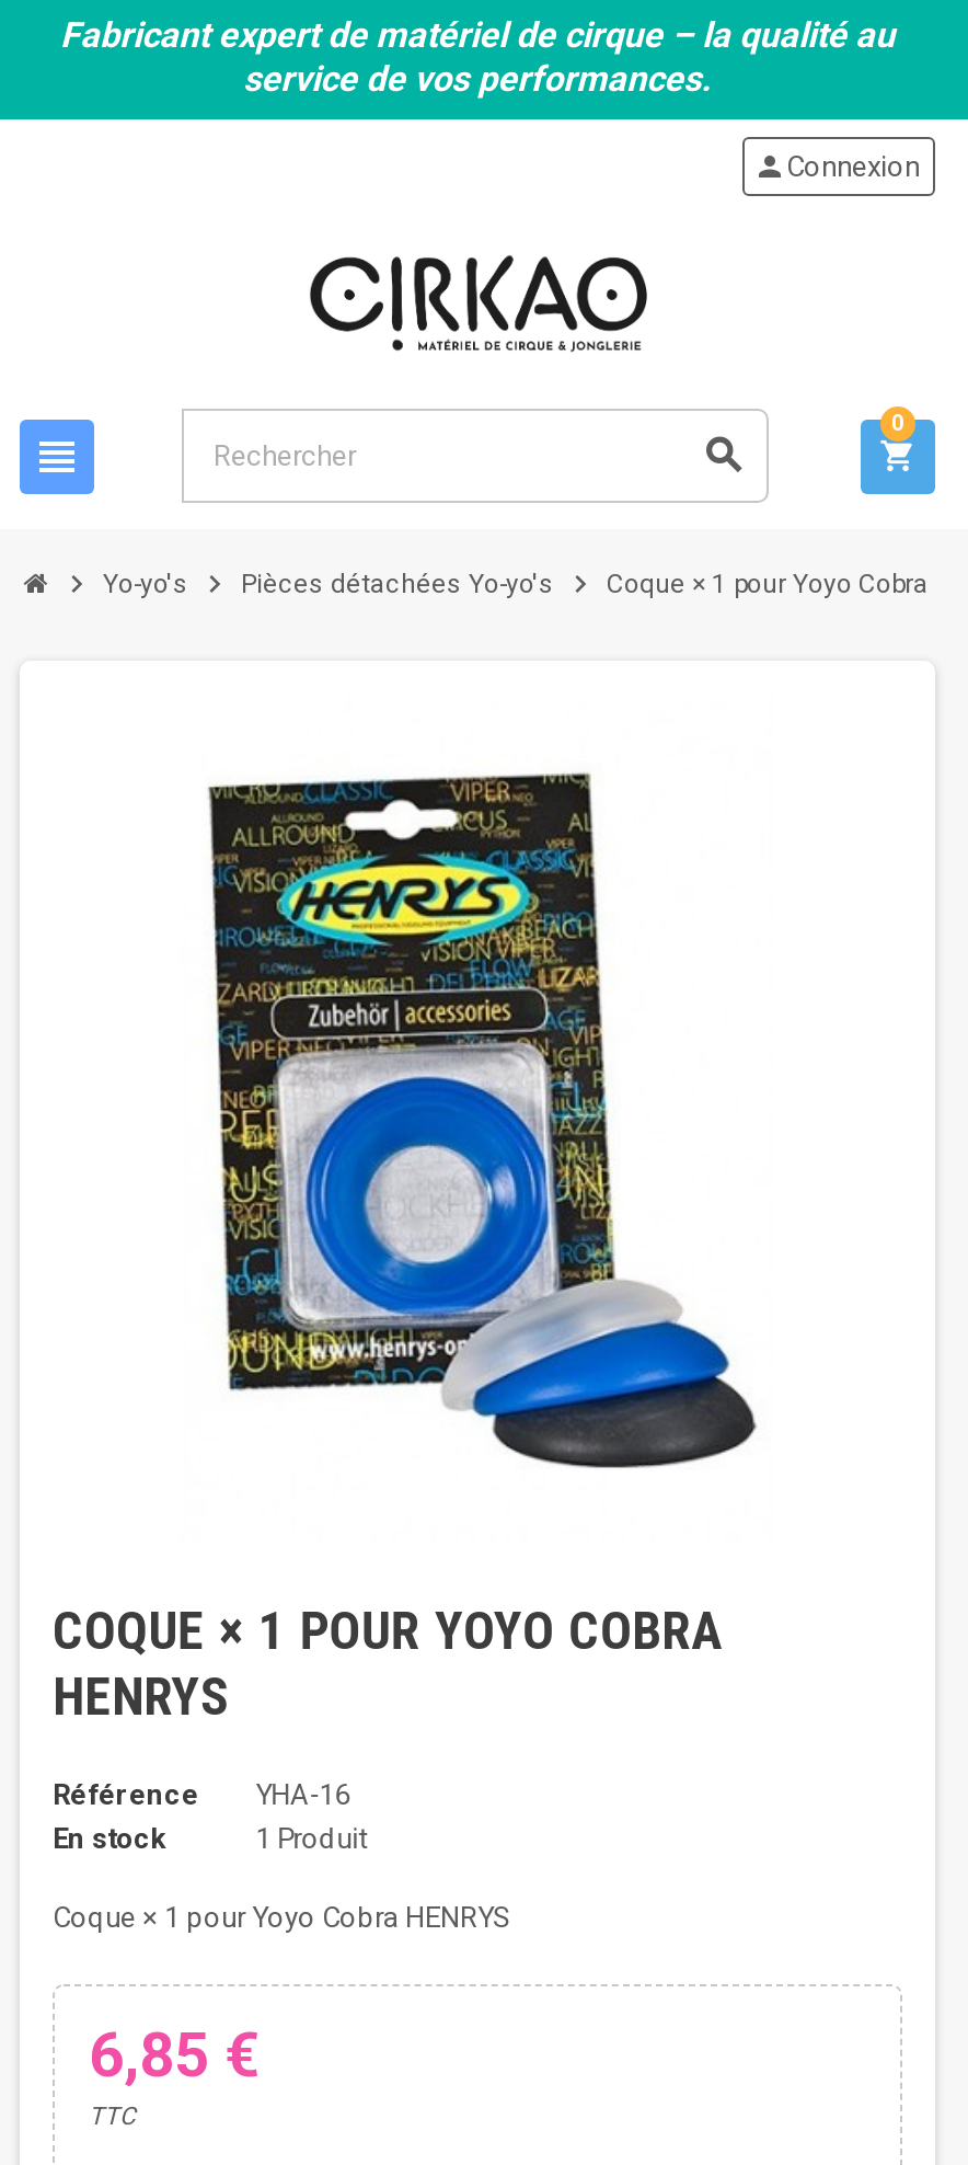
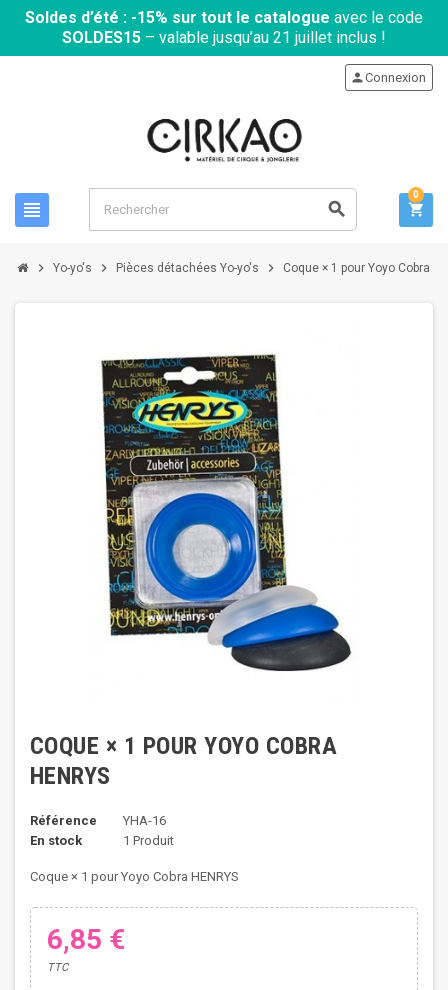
- Fabricant expert de matériel de cirque – la qualité au
- service de vos performances.
+ Soldes d’été : -15% sur tout le catalogue avec le code
+ SOLDES15 – valable jusqu’au 21 juillet inclus !
